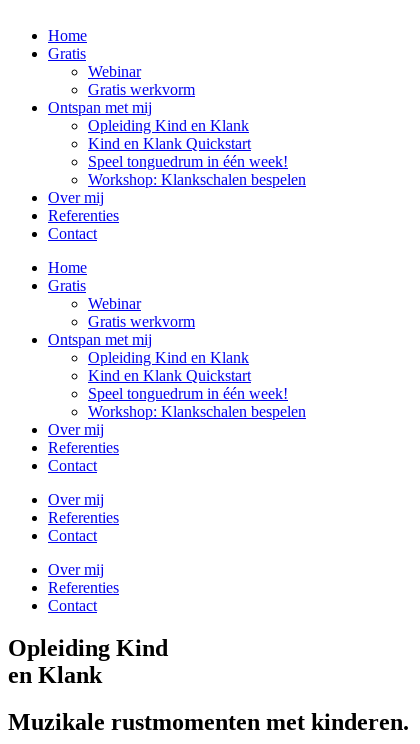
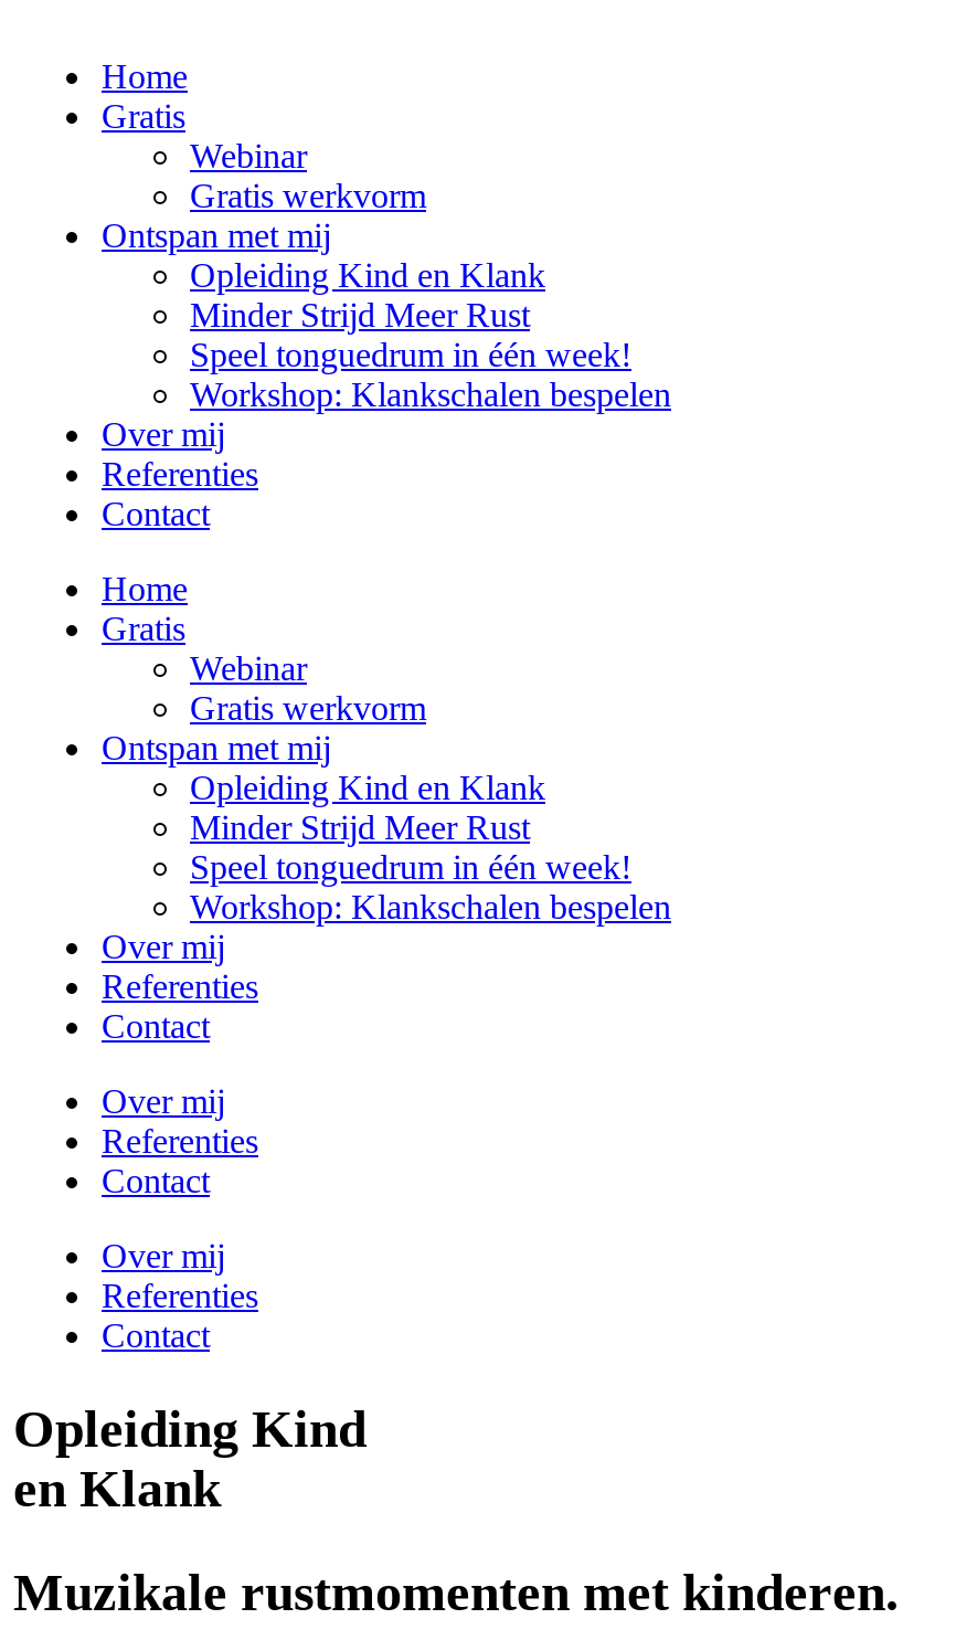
- Kind en Klank Quickstart
+ Minder Strijd Meer Rust

- Kind en Klank Quickstart
+ Minder Strijd Meer Rust
